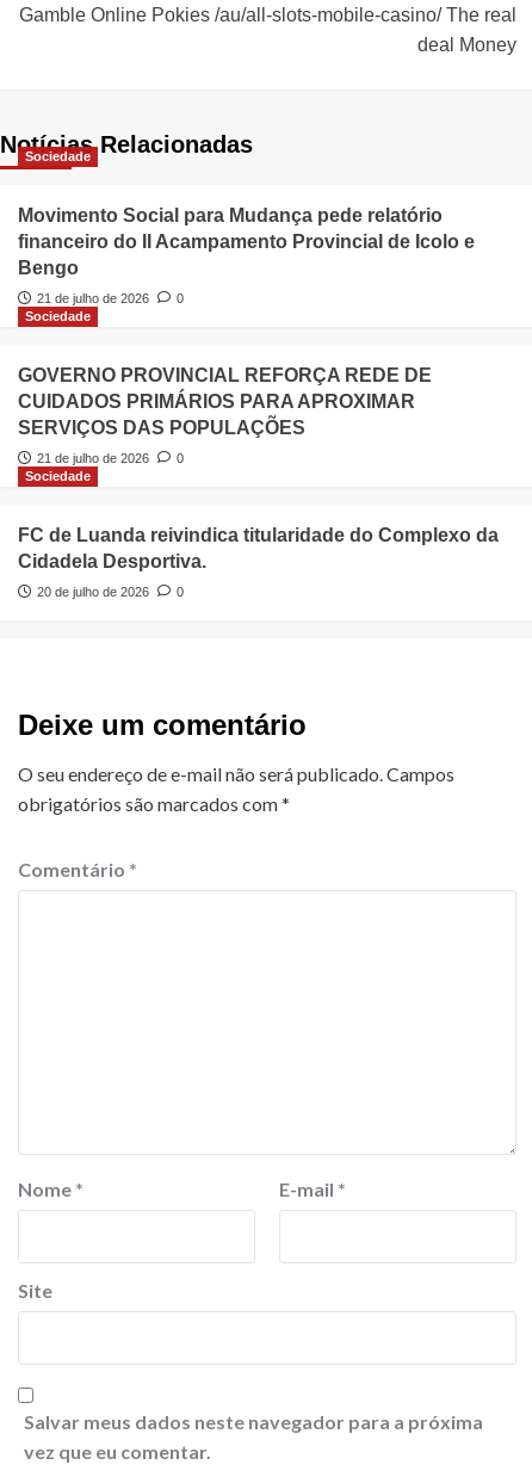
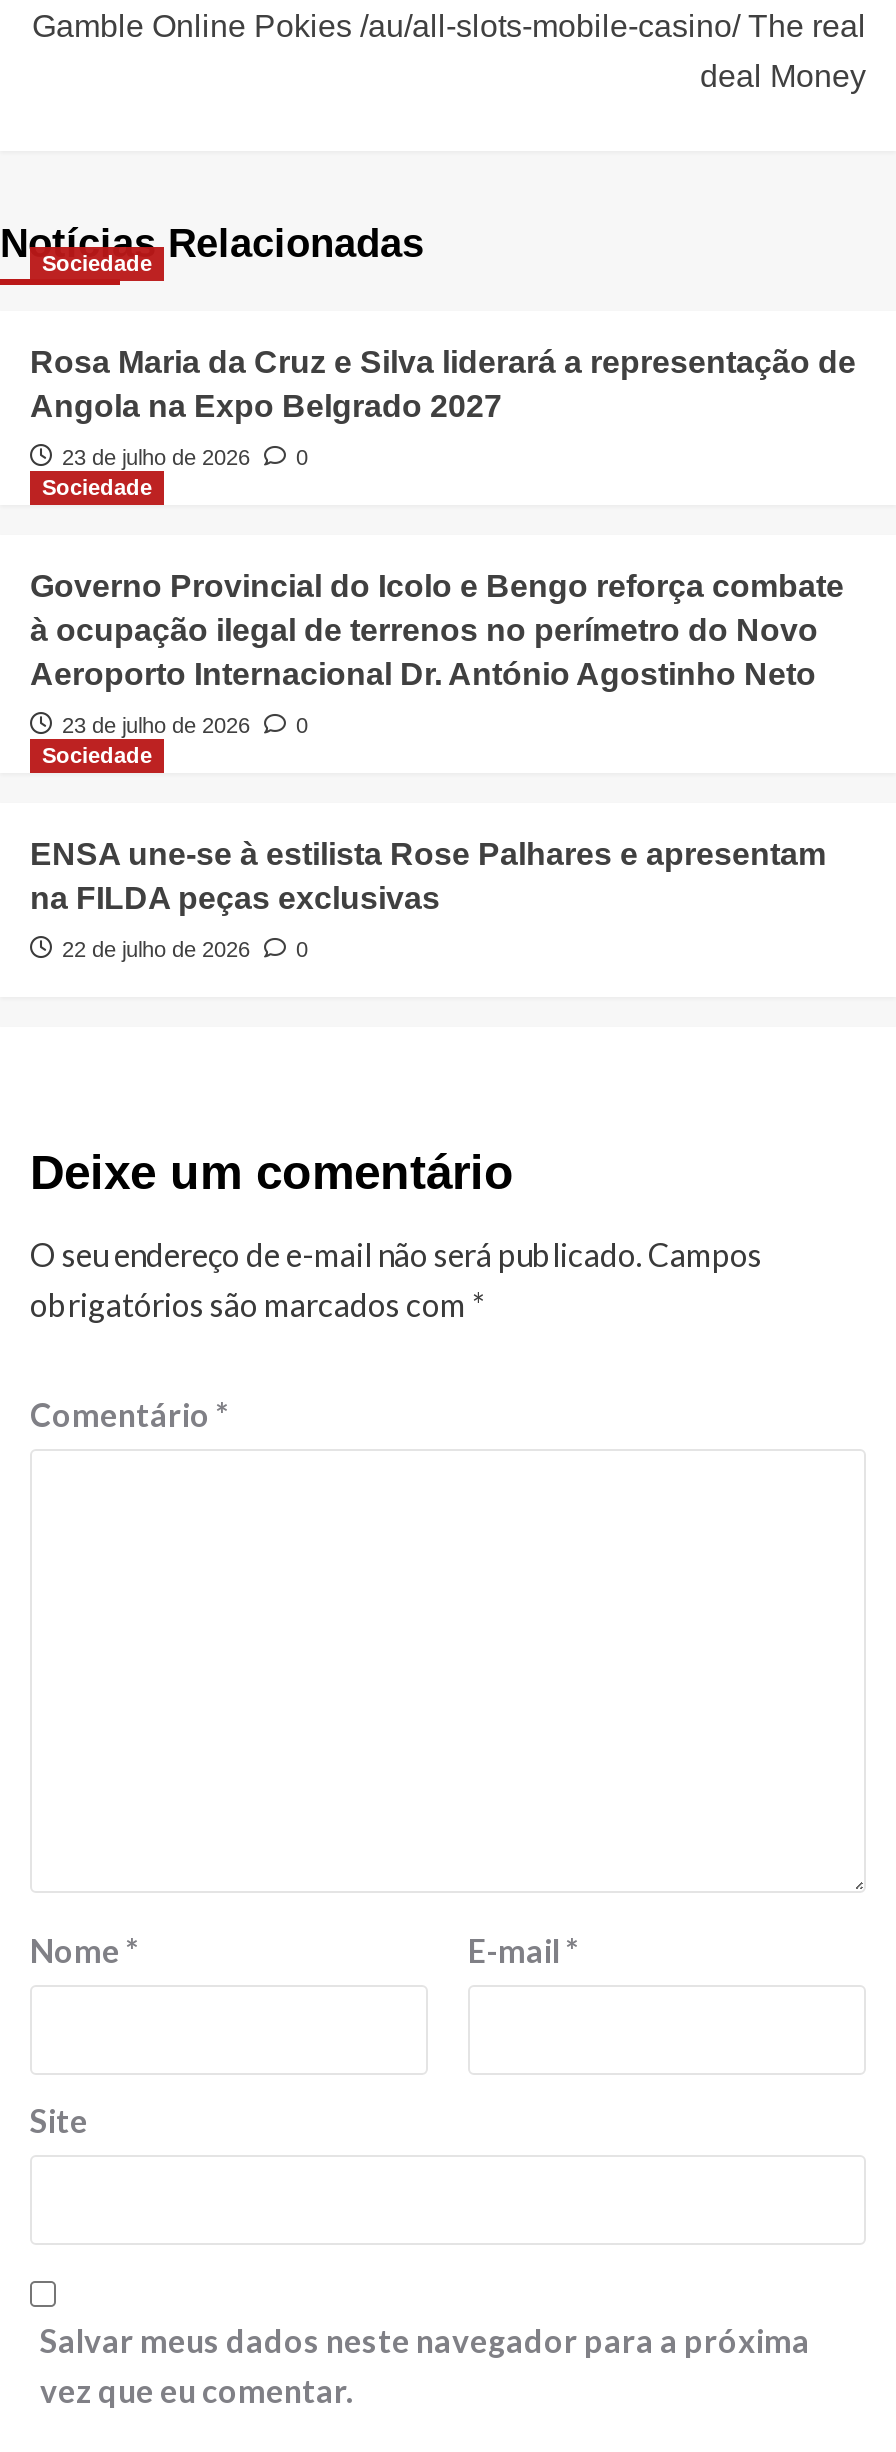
- Movimento Social para Mudança pede relatório
- financeiro do II Acampamento Provincial de Icolo e
- Bengo
+ Rosa Maria da Cruz e Silva liderará a representação de
+ Angola na Expo Belgrado 2027

- 21 de julho de 2026 0
+ 23 de julho de 2026 0

- GOVERNO PROVINCIAL REFORÇA REDE DE
- CUIDADOS PRIMÁRIOS PARA APROXIMAR
- SERVIÇOS DAS POPULAÇÕES
+ Governo Provincial do Icolo e Bengo reforça combate
+ à ocupação ilegal de terrenos no perímetro do Novo
+ Aeroporto Internacional Dr. António Agostinho Neto

- 21 de julho de 2026 0
+ 23 de julho de 2026 0

- FC de Luanda reivindica titularidade do Complexo da
- Cidadela Desportiva.
+ ENSA une-se à estilista Rose Palhares e apresentam
+ na FILDA peças exclusivas

- 20 de julho de 2026 0
+ 22 de julho de 2026 0
